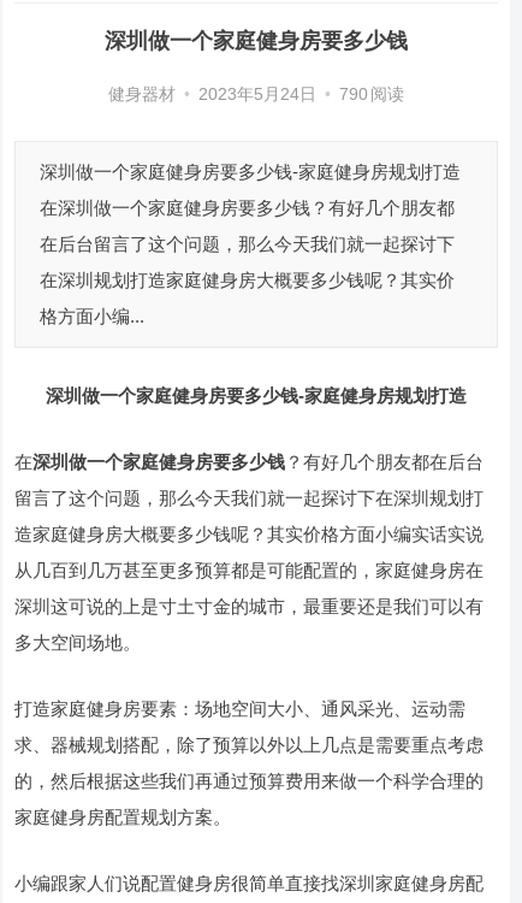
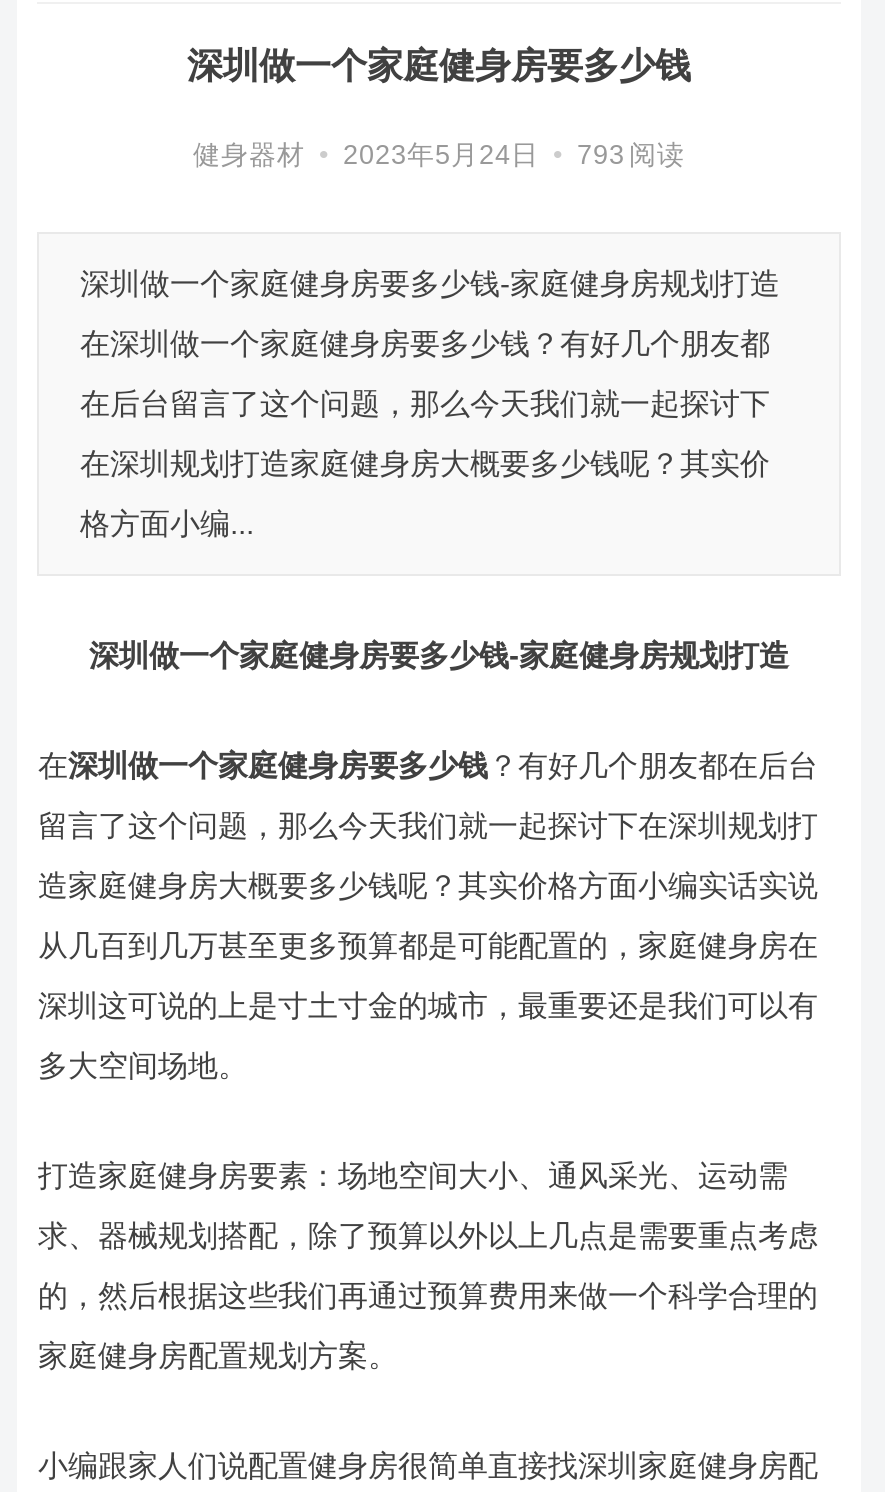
- 健身器材 • 2023年5月24日 • 790 阅读
+ 健身器材 • 2023年5月24日 • 793 阅读
